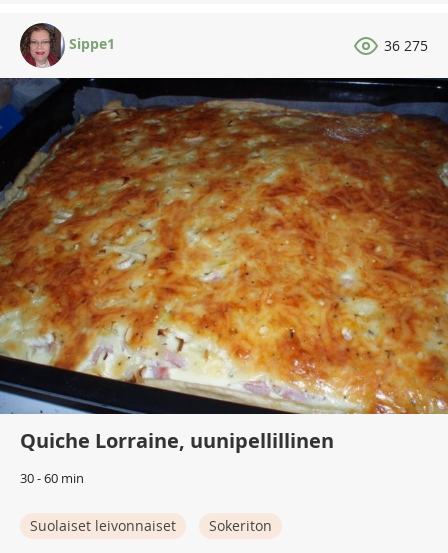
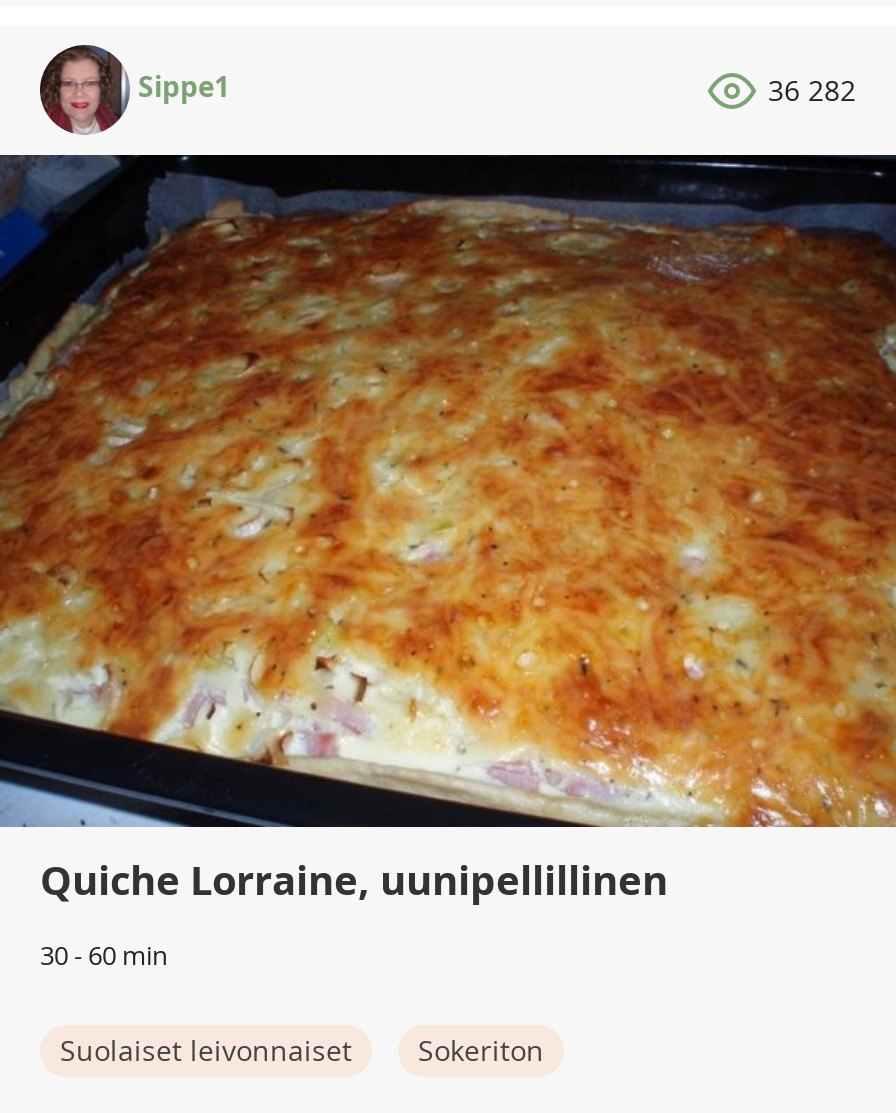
- 36 275
+ 36 282
